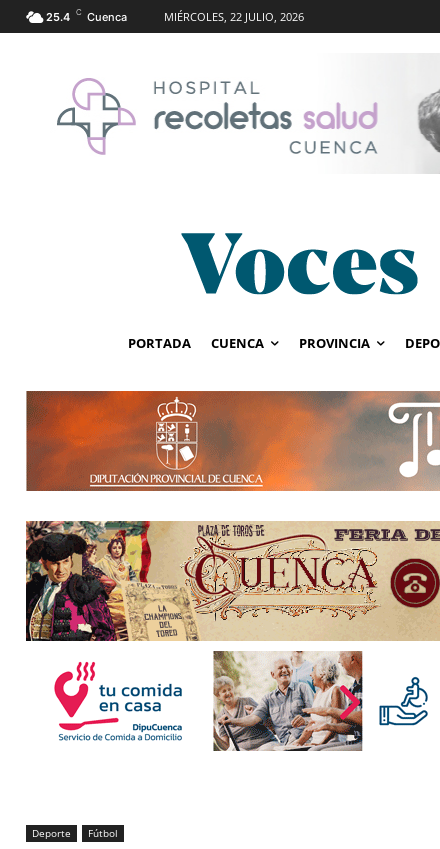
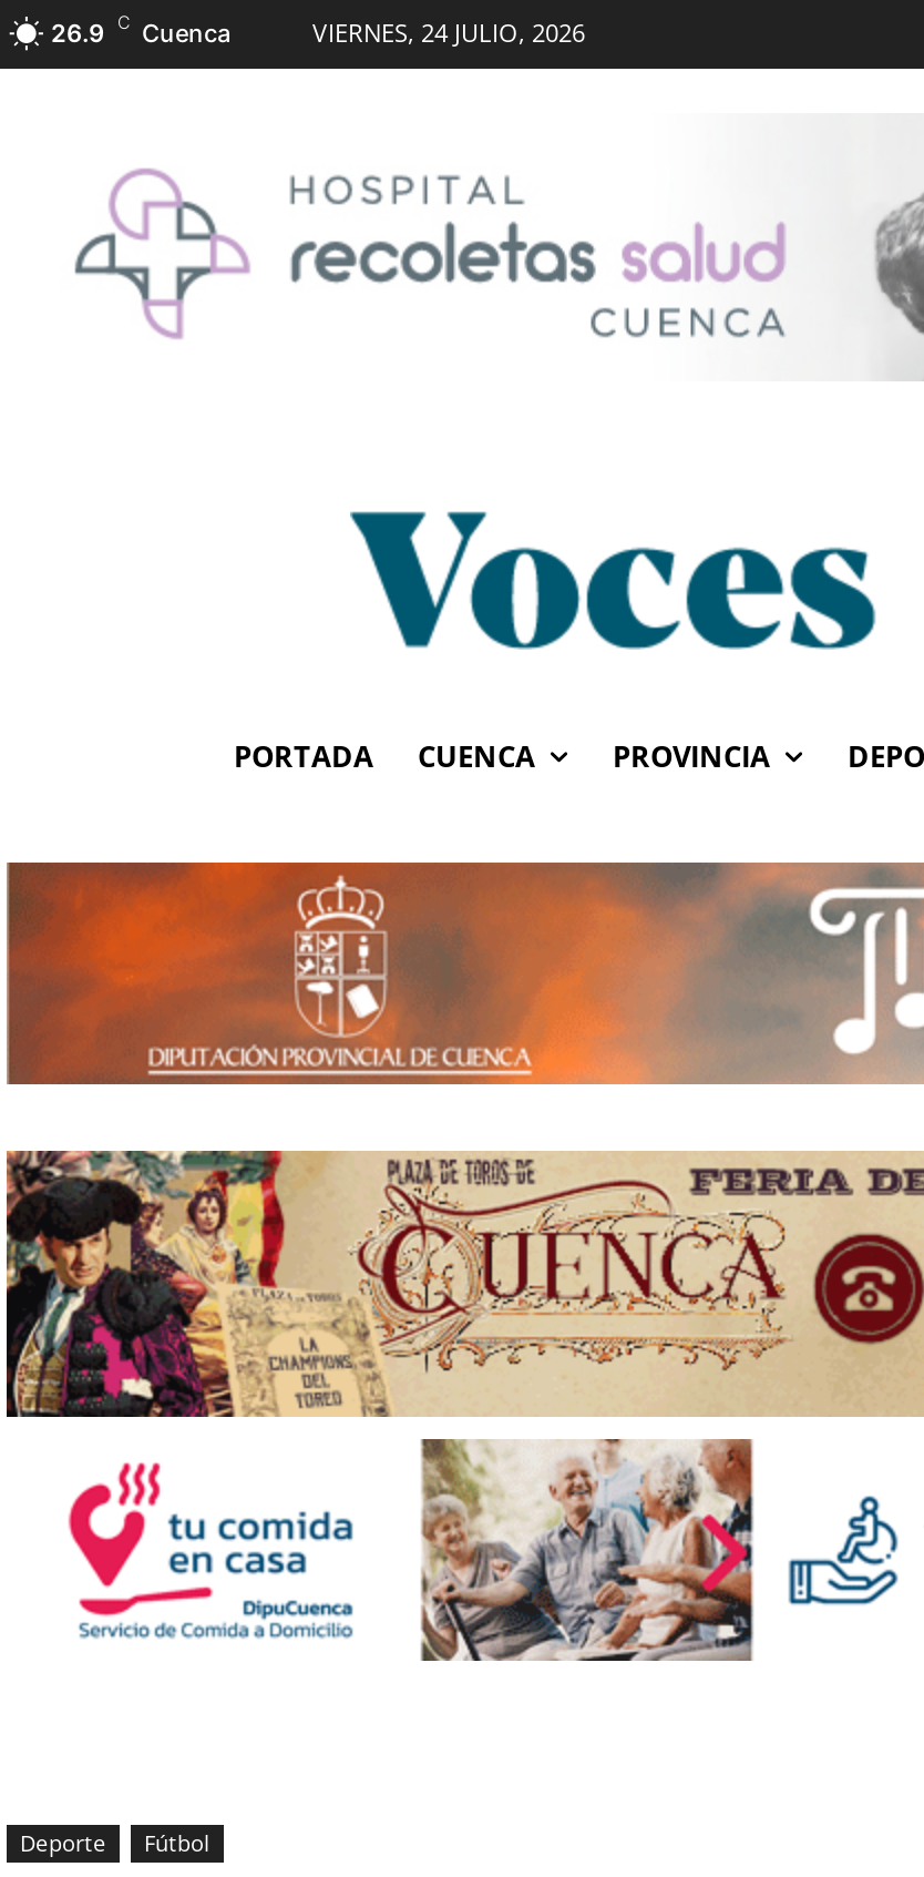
- 25.4 C Cuenca
+ 26.9 C Cuenca

- MIÉRCOLES, 22 JULIO, 2026
+ VIERNES, 24 JULIO, 2026
